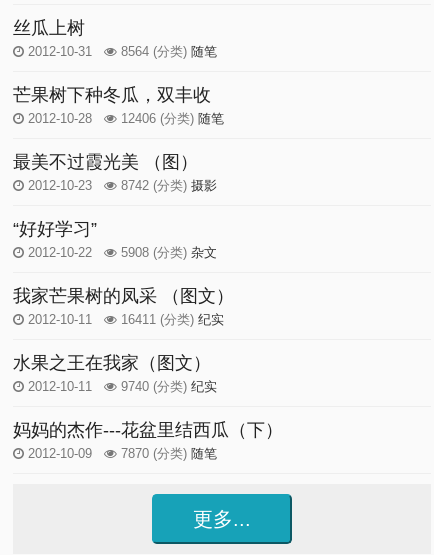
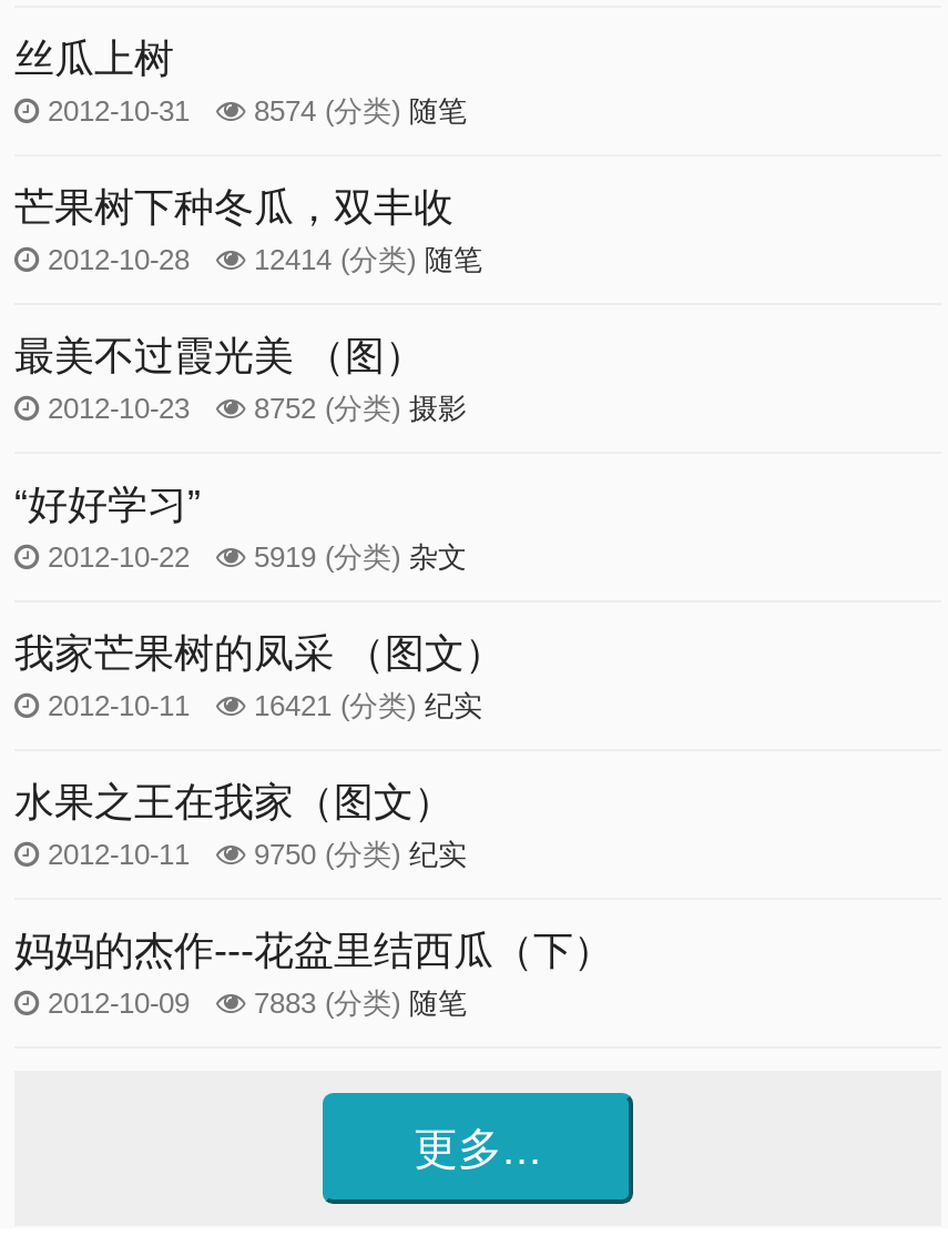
- 2012-10-31 8564 (分类)随笔
+ 2012-10-31 8574 (分类)随笔

- 2012-10-28 12406 (分类)随笔
+ 2012-10-28 12414 (分类)随笔

- 2012-10-23 8742 (分类)摄影
+ 2012-10-23 8752 (分类)摄影

- 2012-10-22 5908 (分类)杂文
+ 2012-10-22 5919 (分类)杂文

- 2012-10-11 16411 (分类)纪实
+ 2012-10-11 16421 (分类)纪实

- 2012-10-11 9740 (分类)纪实
+ 2012-10-11 9750 (分类)纪实

- 2012-10-09 7870 (分类)随笔
+ 2012-10-09 7883 (分类)随笔
